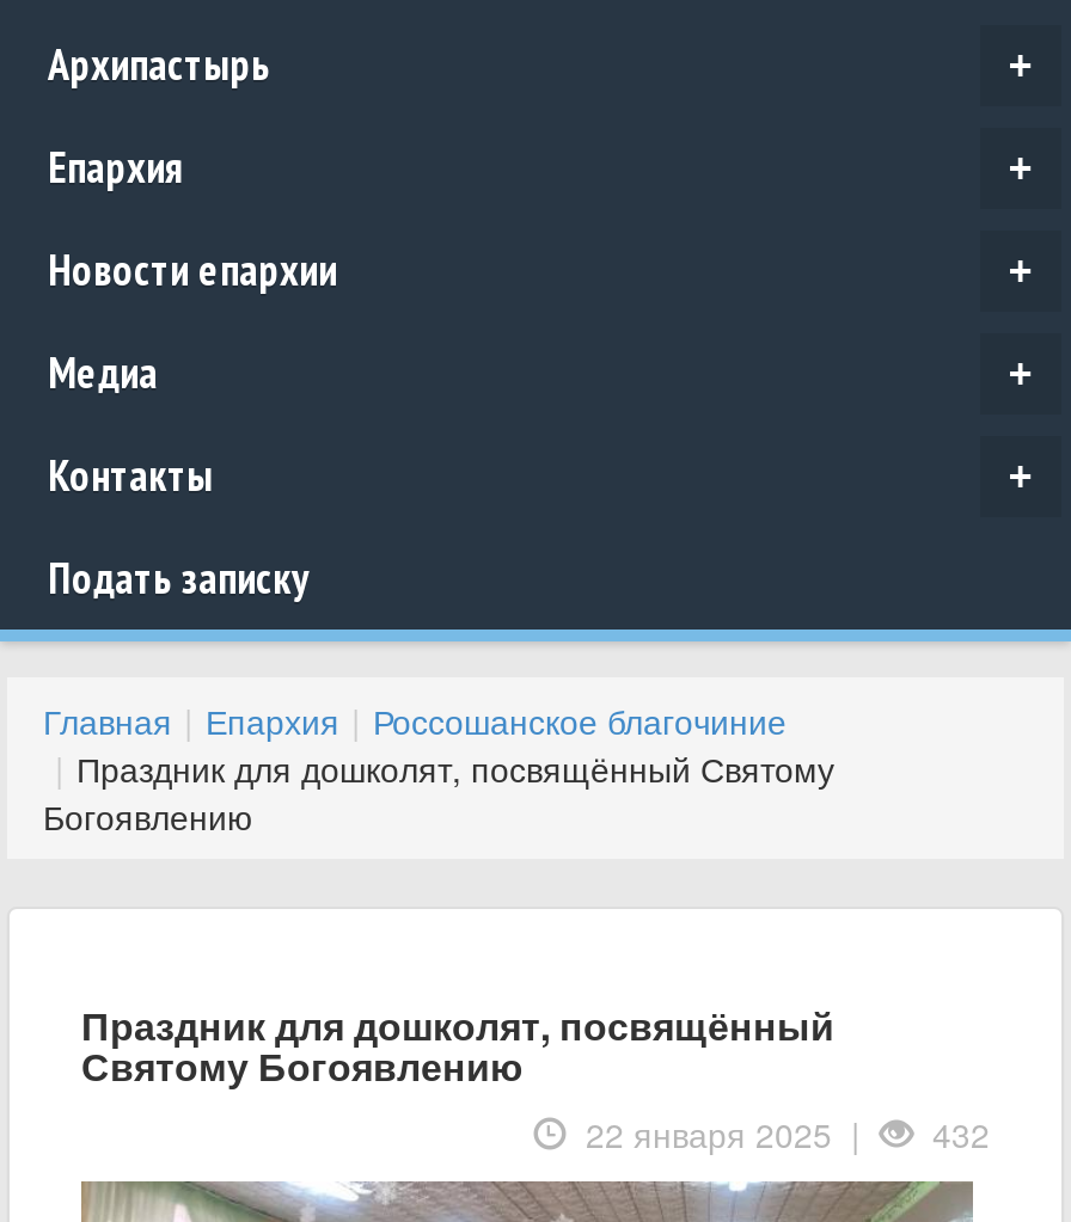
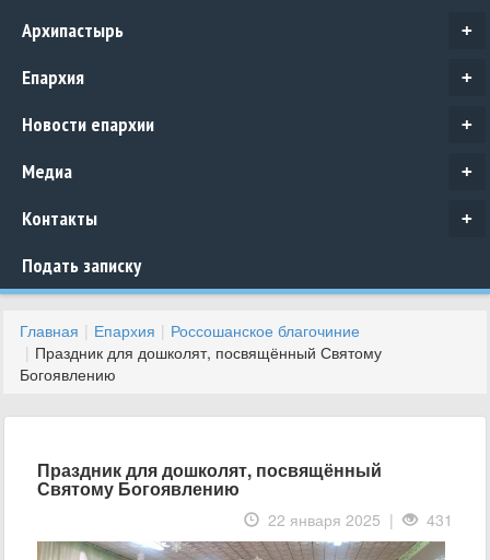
- 432
+ 431
